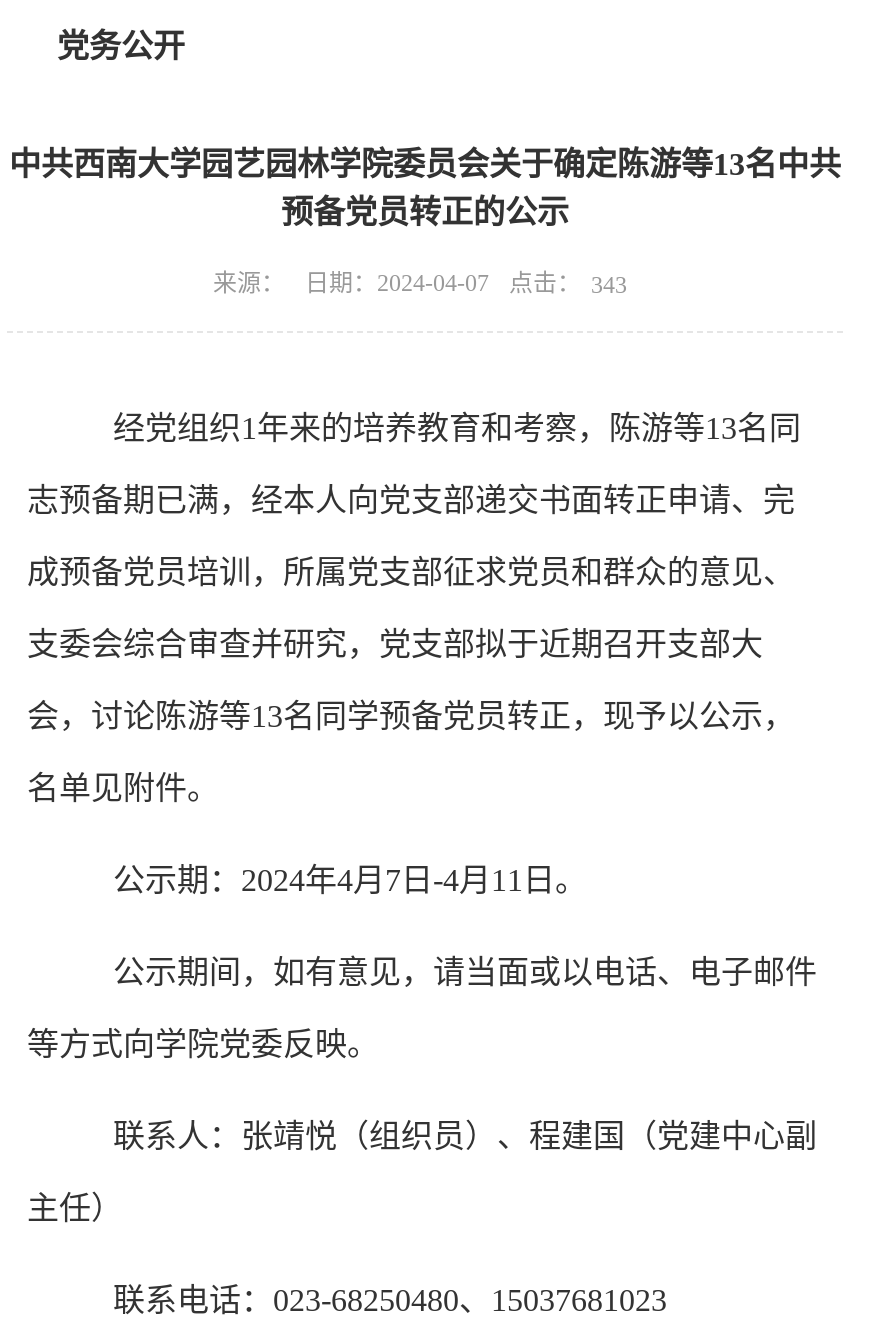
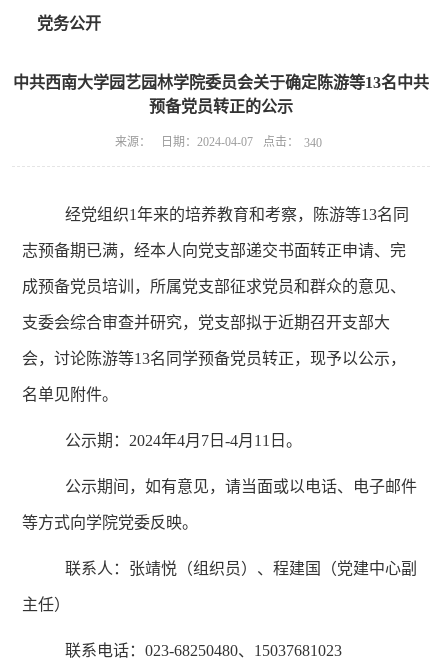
- 来源： 日期：2024-04-07 点击： 343
+ 来源： 日期：2024-04-07 点击： 340
